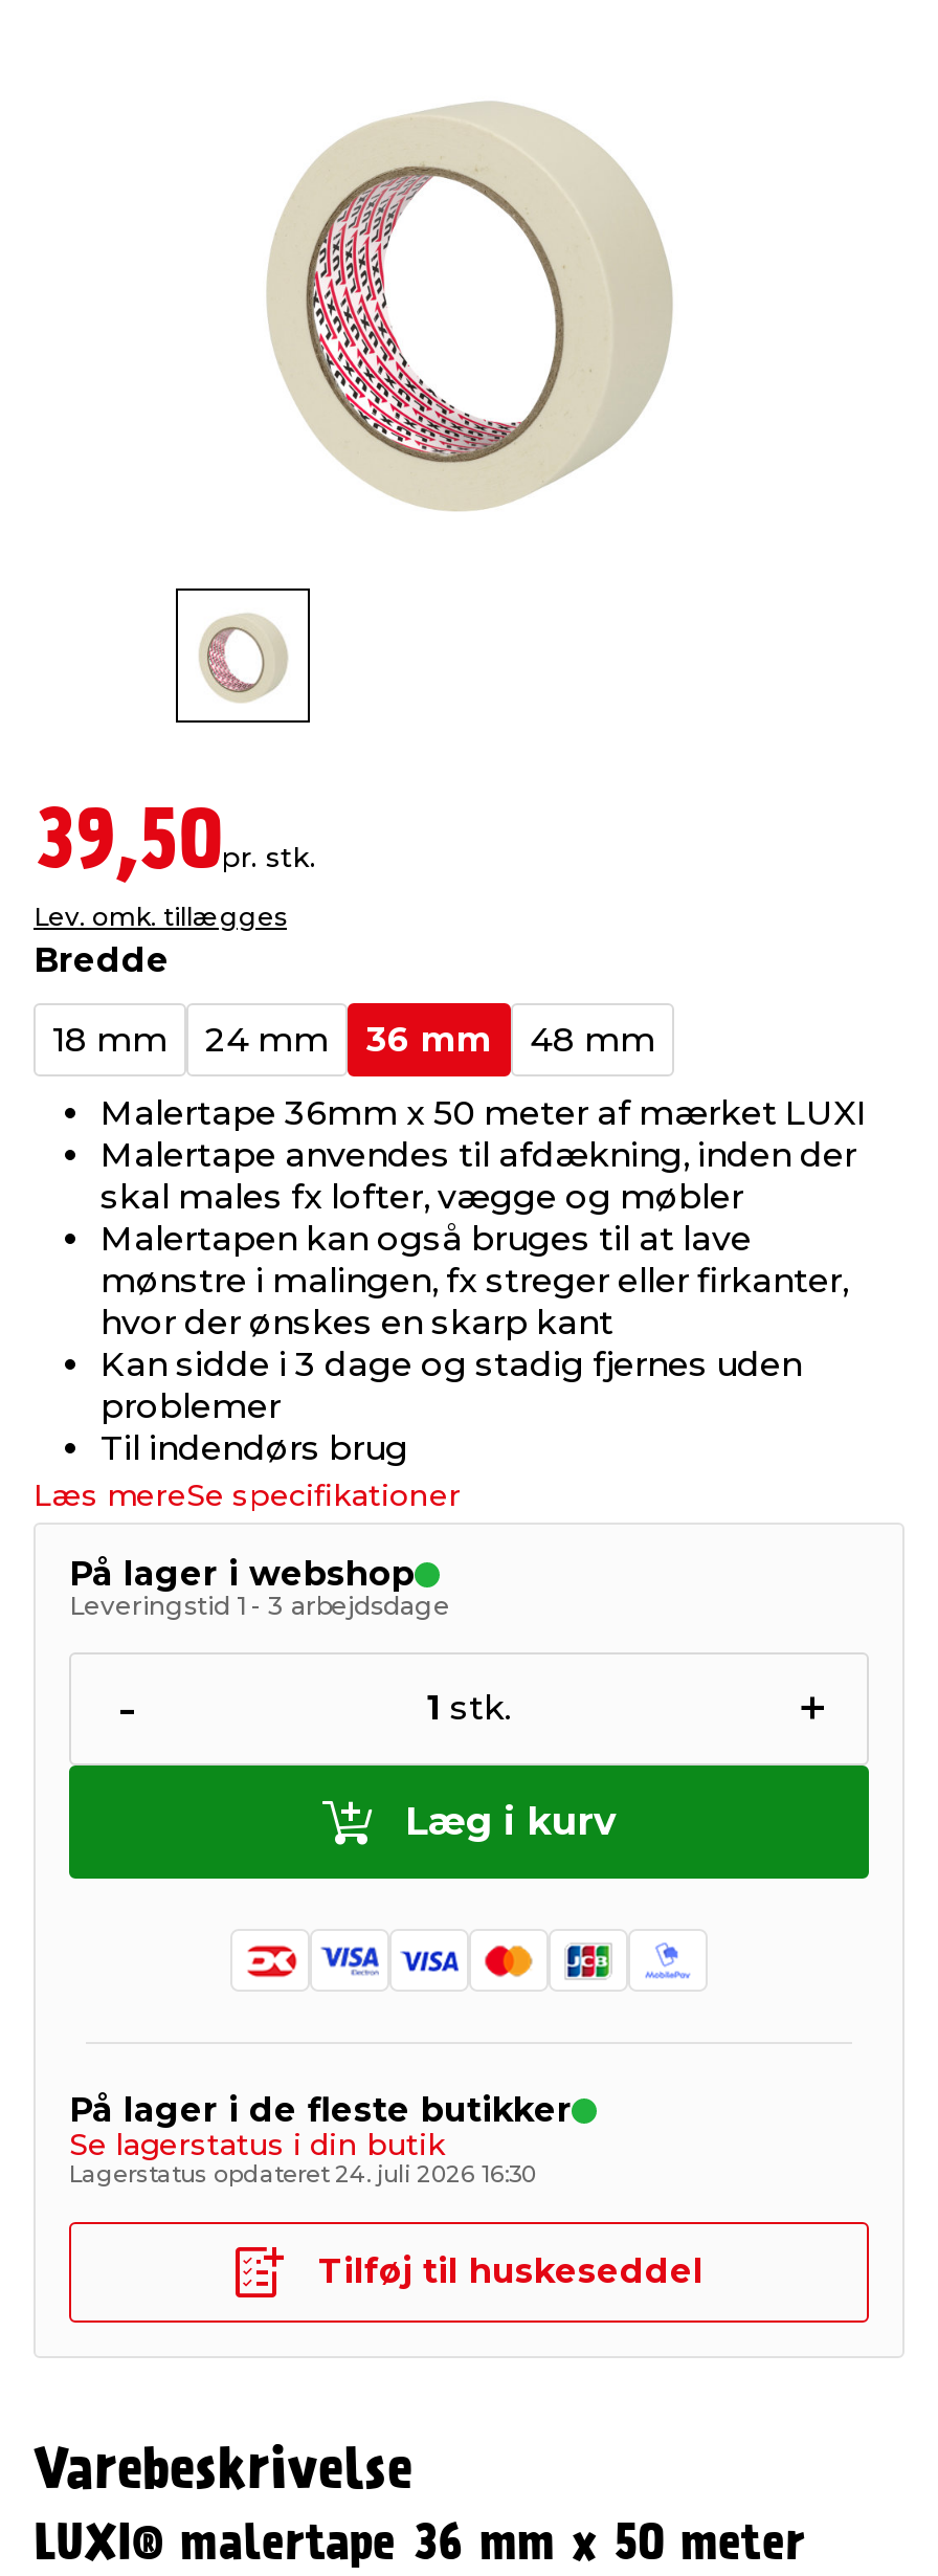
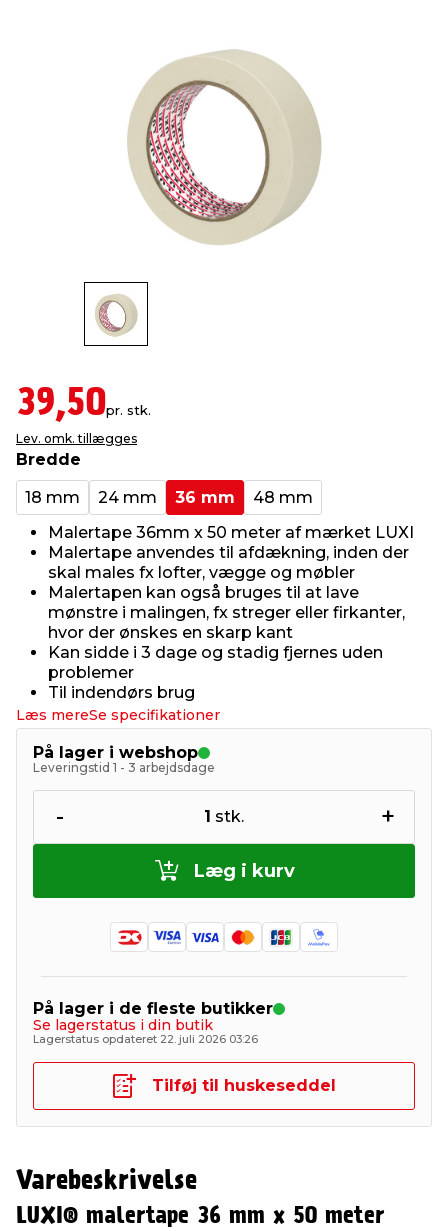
- Lagerstatus opdateret 24. juli 2026 16:30
+ Lagerstatus opdateret 22. juli 2026 03:26
